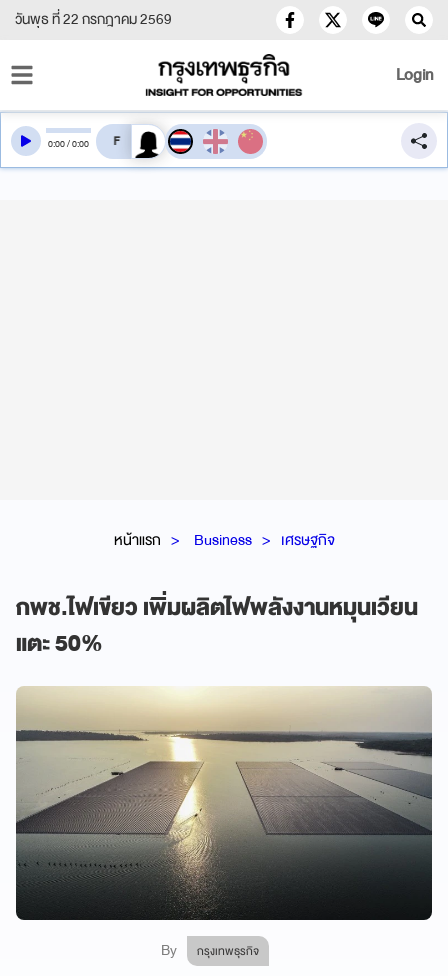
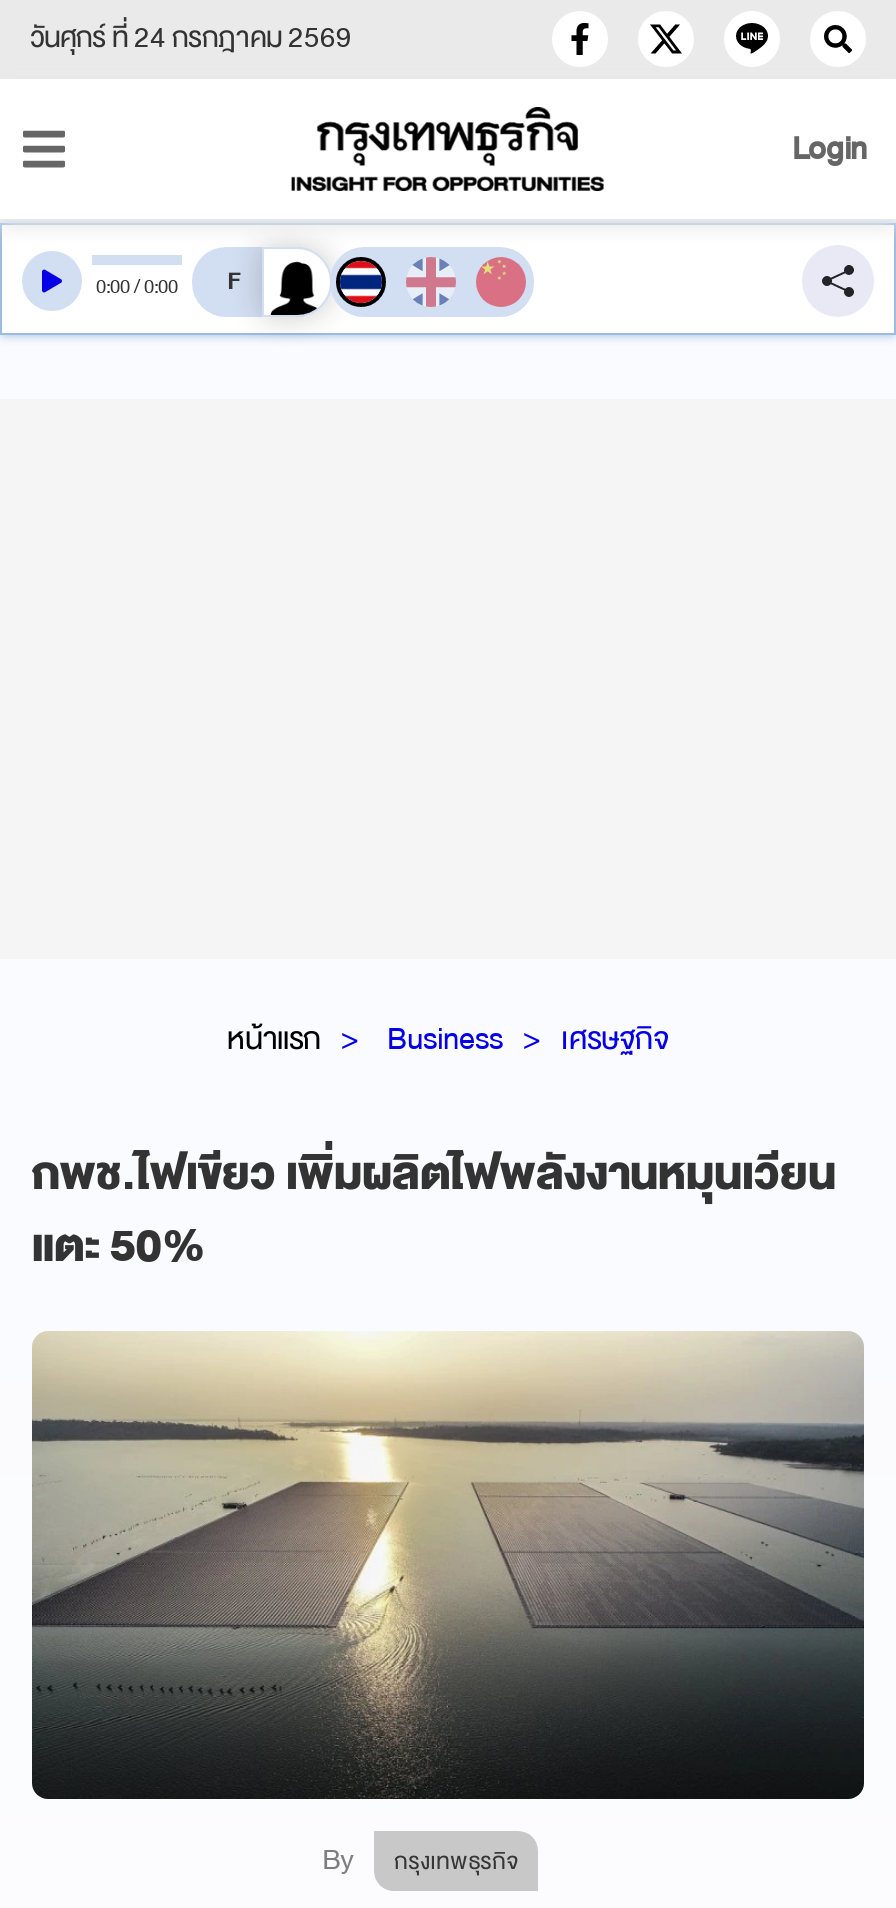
- วันพุธ ที่ 22 กรกฎาคม 2569
+ วันศุกร์ ที่ 24 กรกฎาคม 2569
